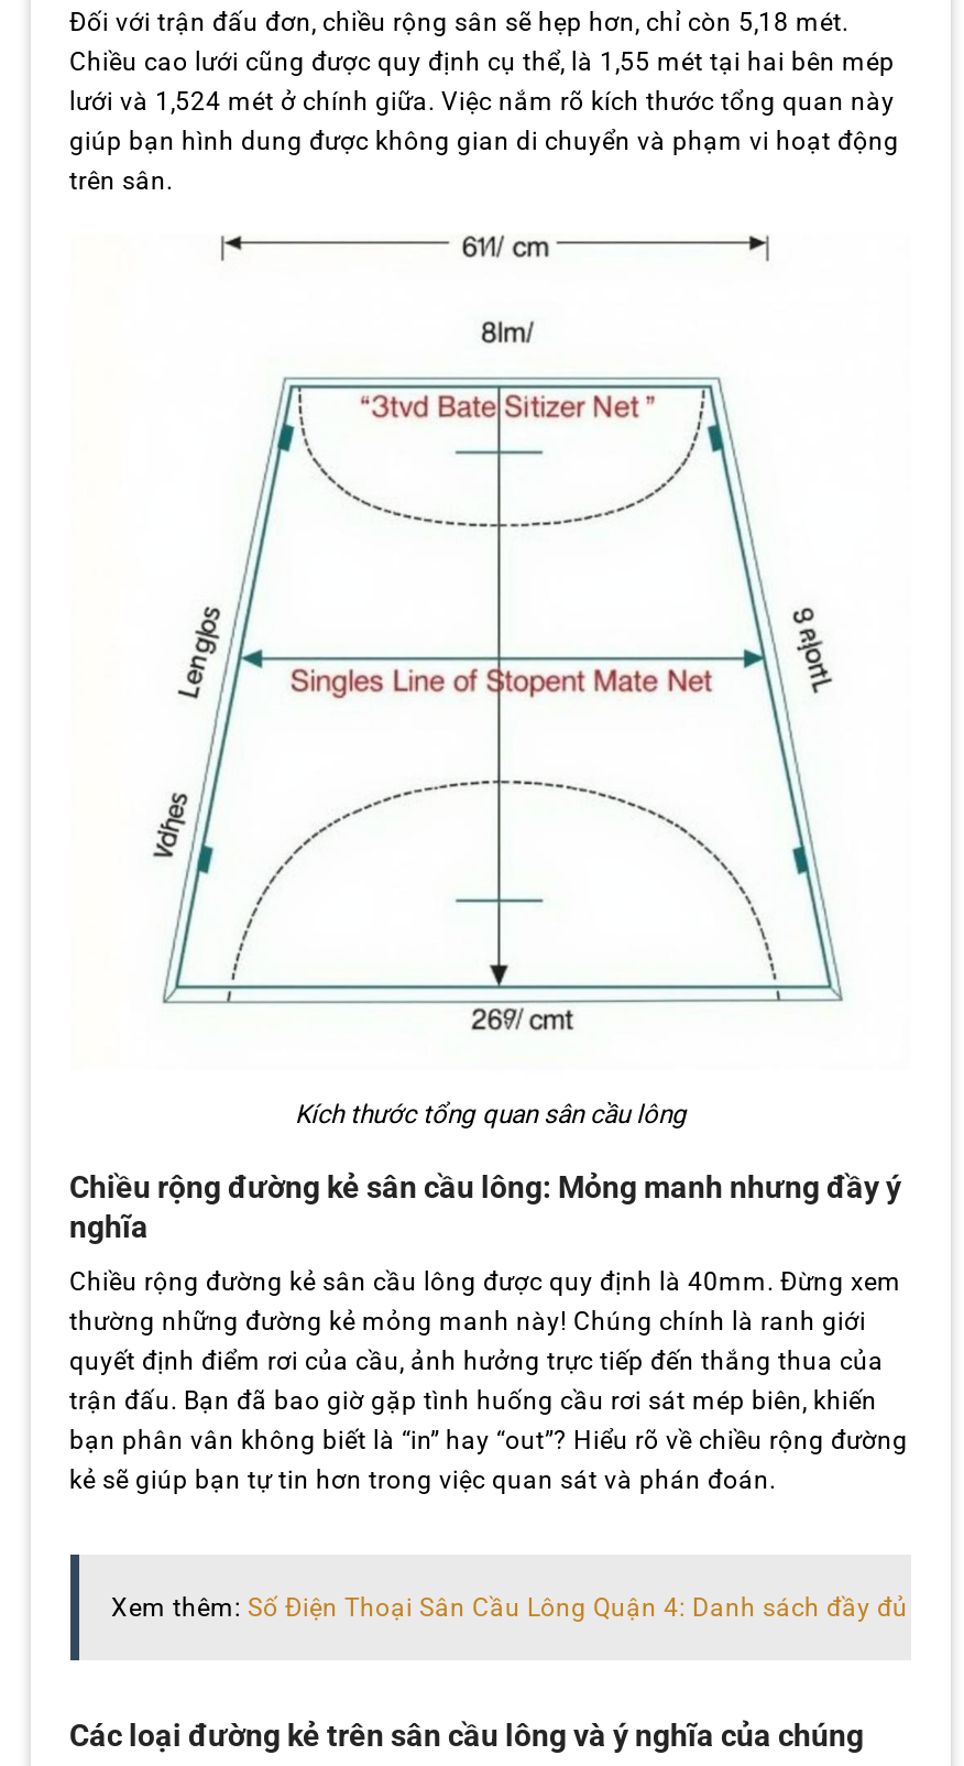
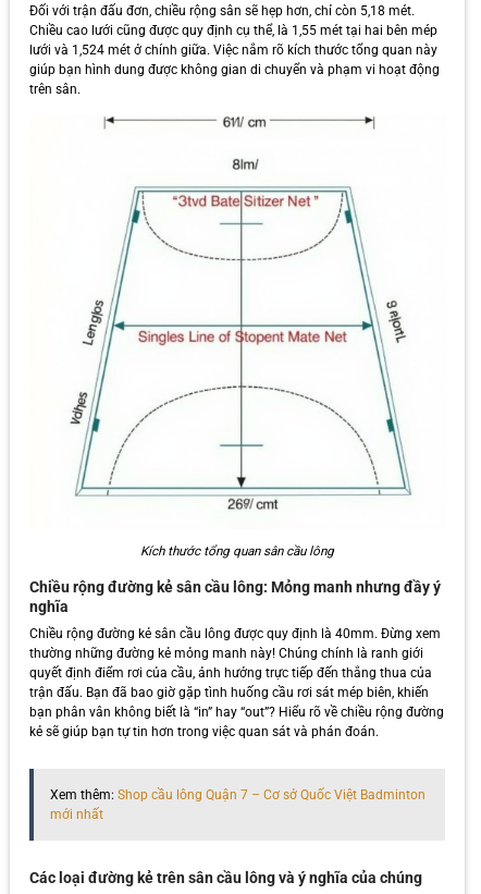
- Xem thêm: Số Điện Thoại Sân Cầu Lông Quận 4: Danh sách đầy đủ
+ Xem thêm: Shop cầu lông Quận 7 – Cơ sở Quốc Việt Badminton
+ mới nhất
